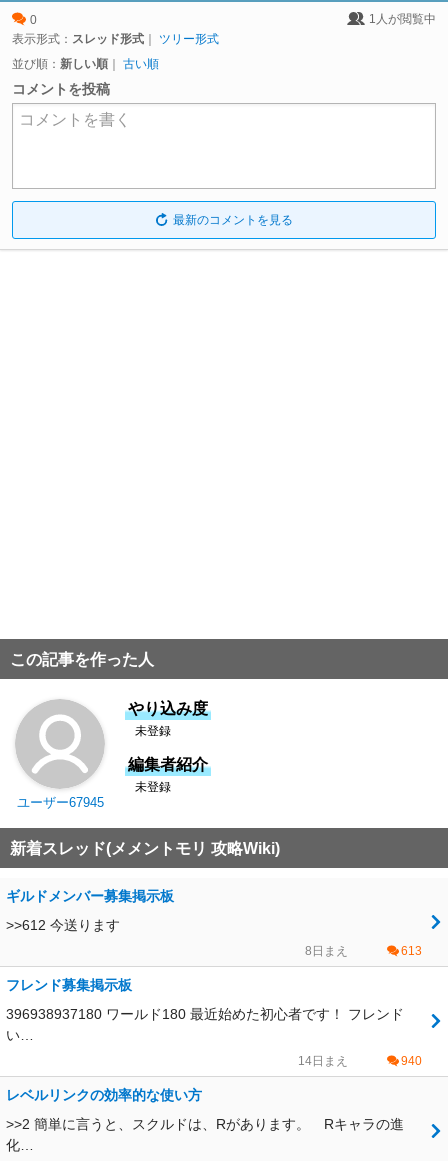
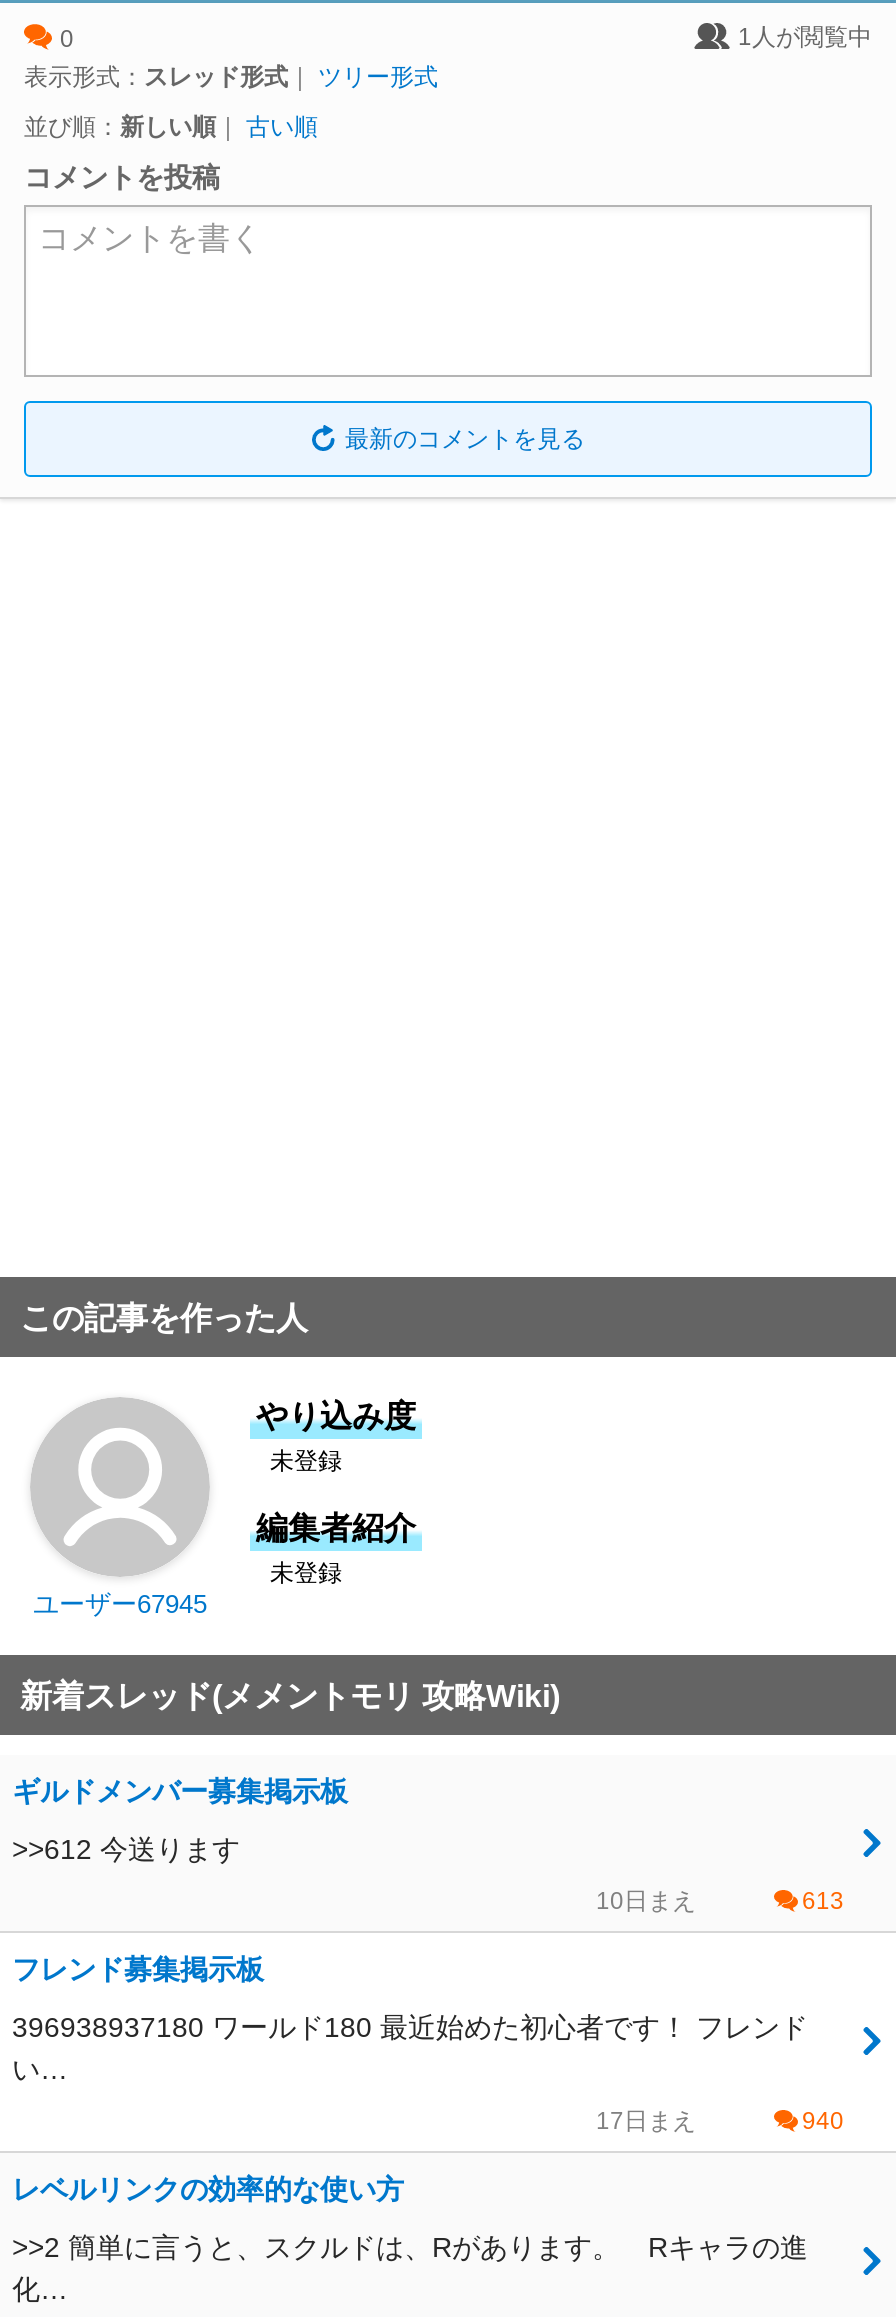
- 8日まえ
+ 10日まえ

- 14日まえ
+ 17日まえ
